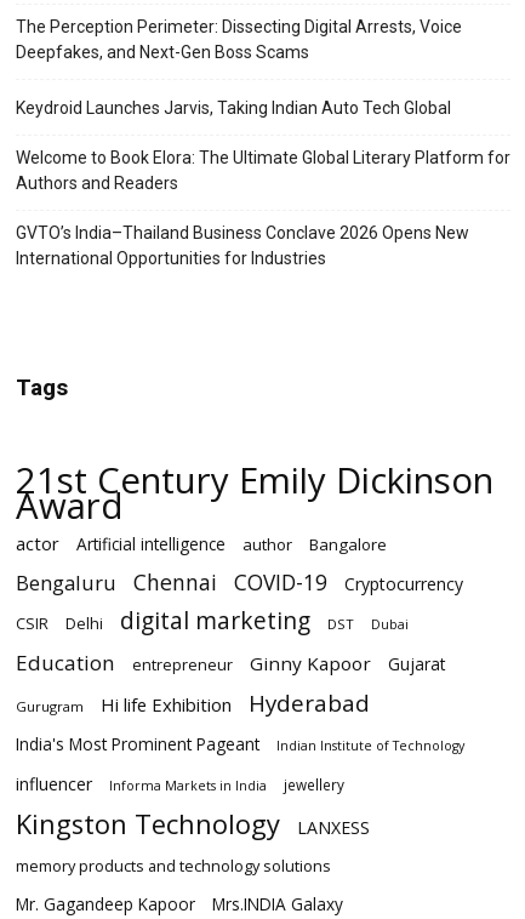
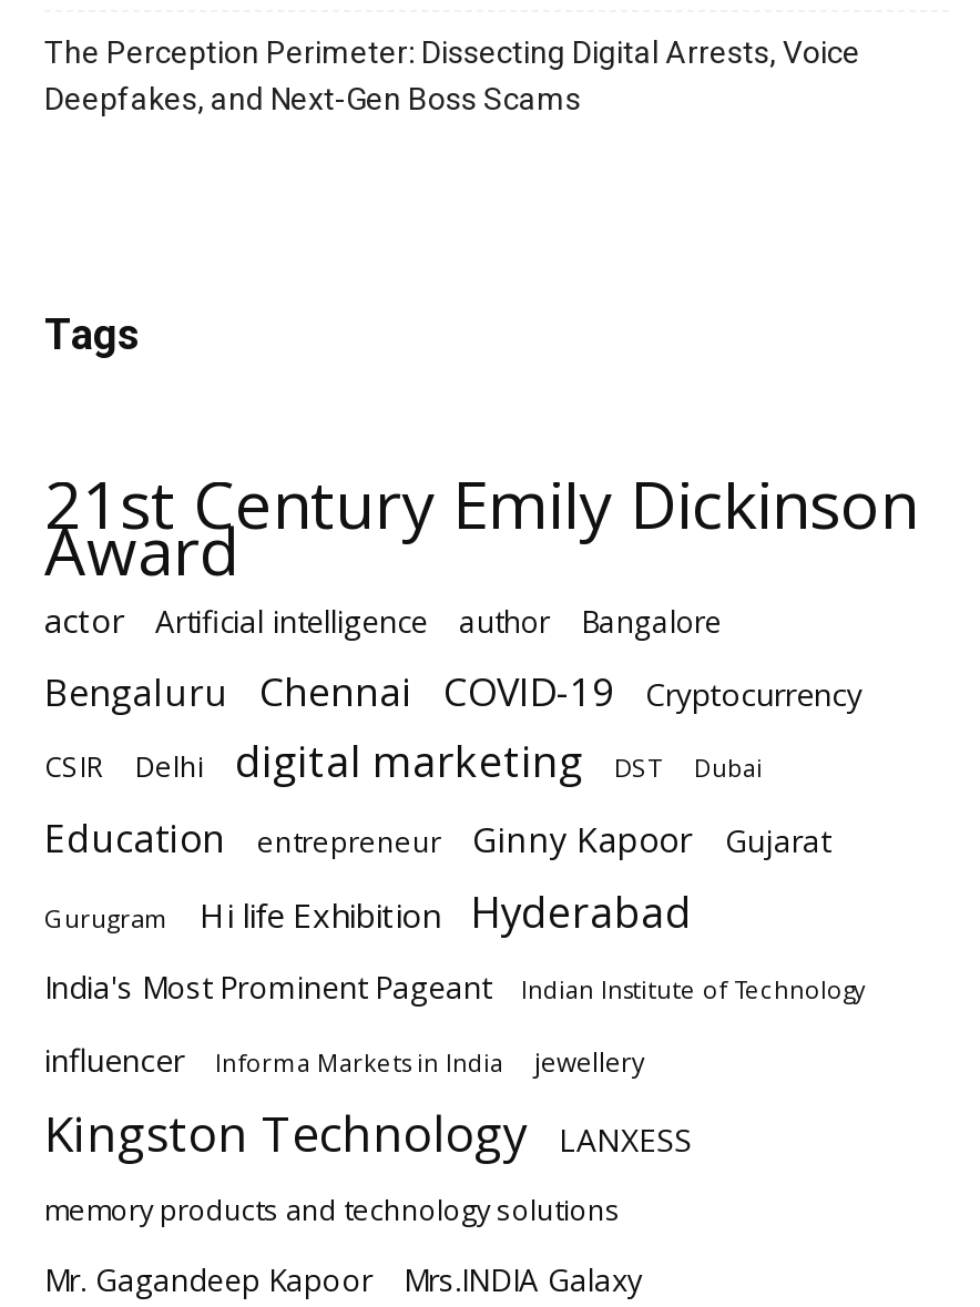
- Keydroid Launches Jarvis, Taking Indian Auto Tech Global
- Welcome to Book Elora: The Ultimate Global Literary Platform for
- Authors and Readers
- GVTO’s India–Thailand Business Conclave 2026 Opens New
- International Opportunities for Industries
